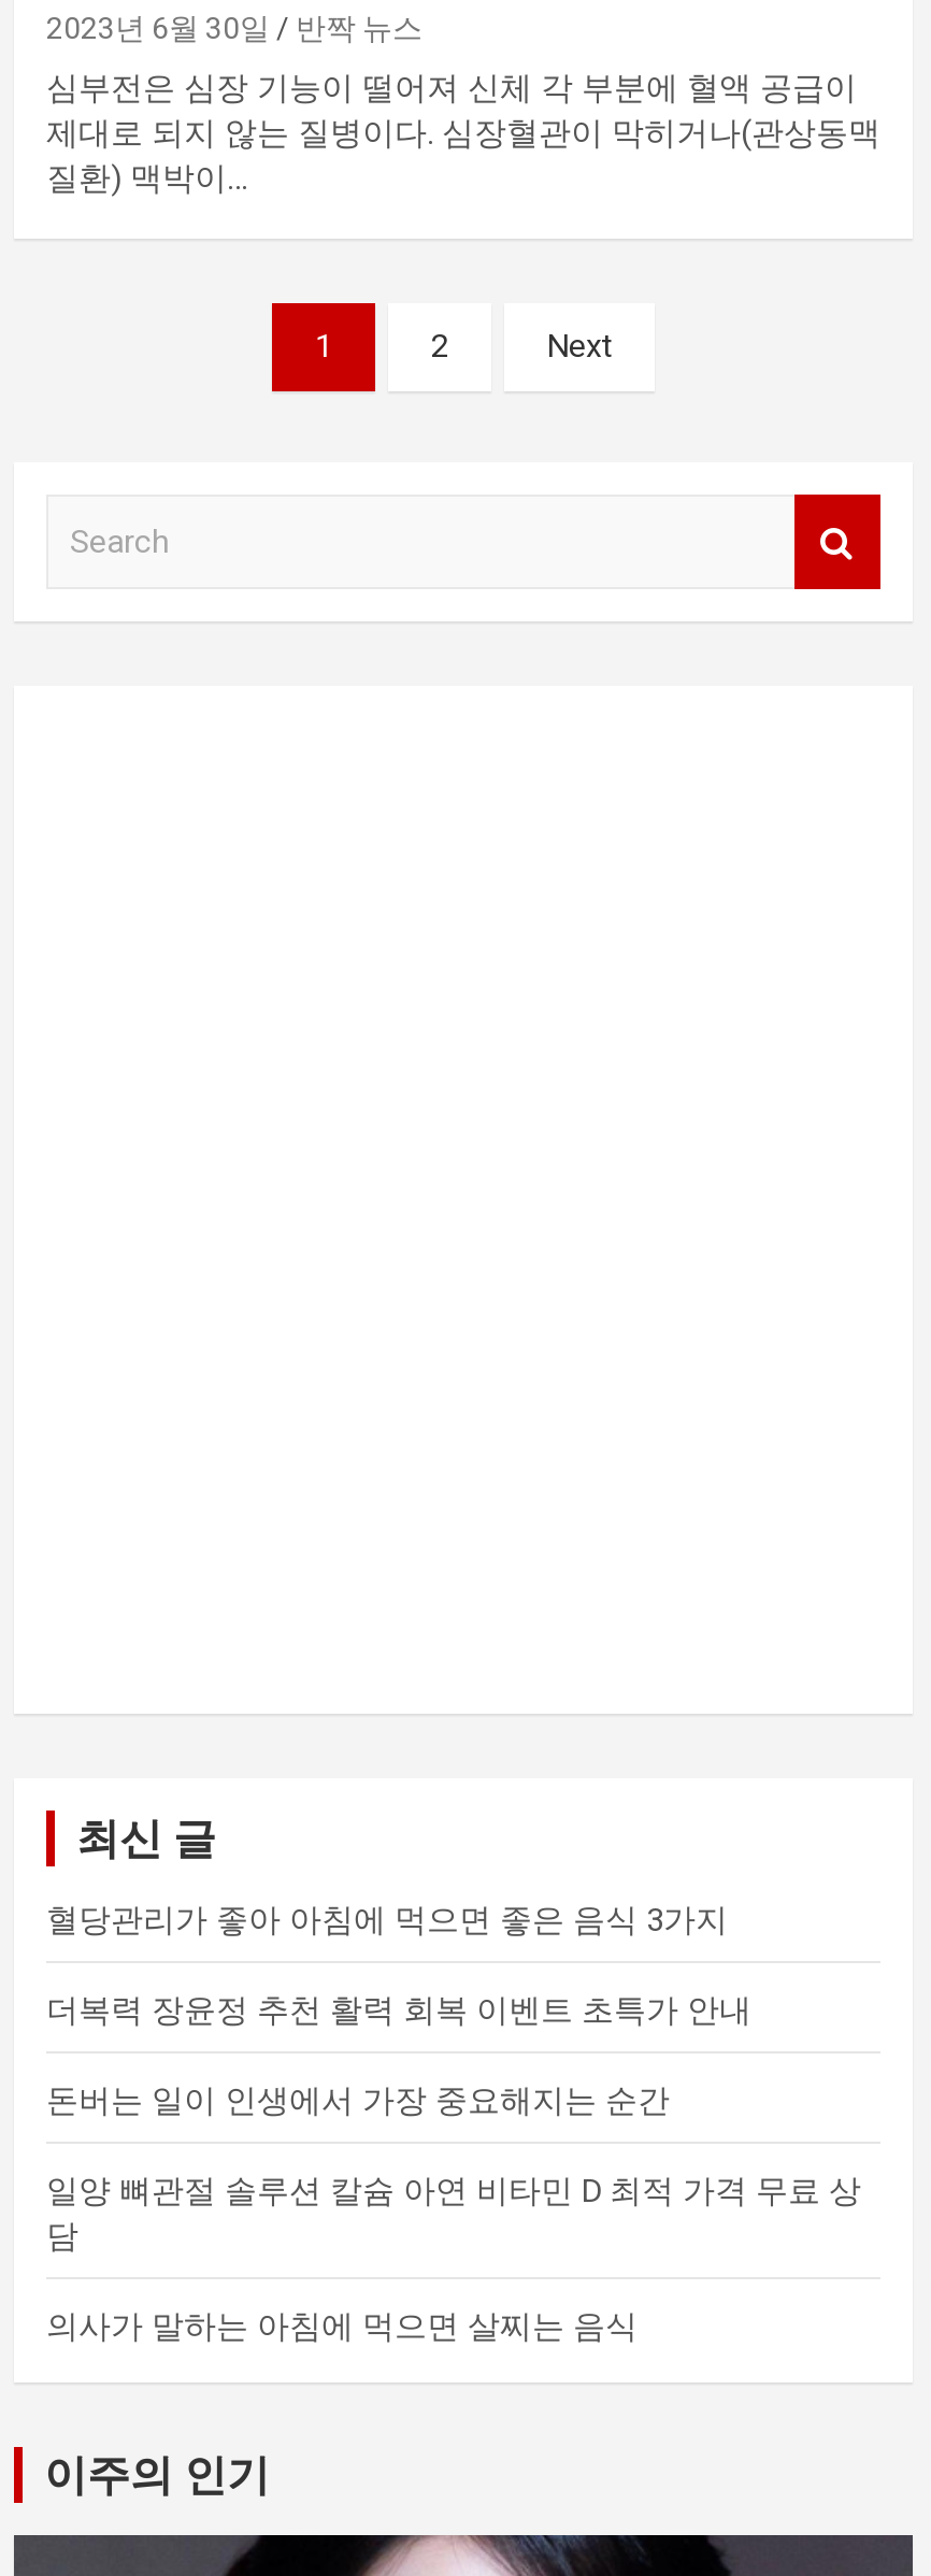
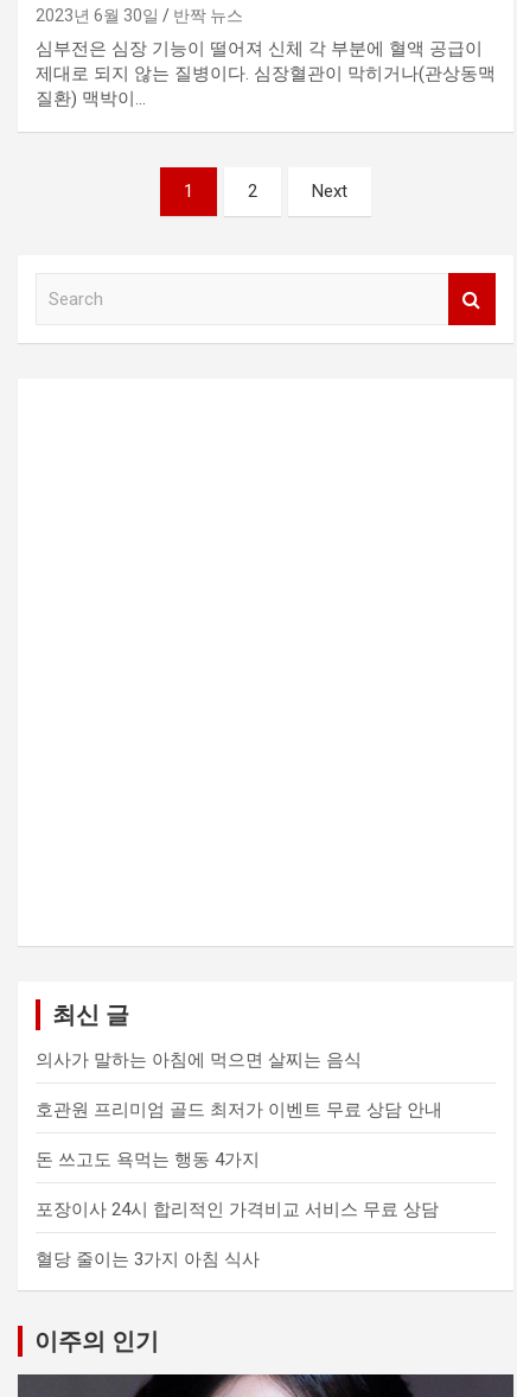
- 혈당관리가 좋아 아침에 먹으면 좋은 음식 3가지
- 더복력 장윤정 추천 활력 회복 이벤트 초특가 안내
- 돈버는 일이 인생에서 가장 중요해지는 순간
- 일양 뼈관절 솔루션 칼슘 아연 비타민 D 최적 가격 무료 상
- 담

moved up: 의사가 말하는 아침에 먹으면 살찌는 음식

+ 호관원 프리미엄 골드 최저가 이벤트 무료 상담 안내
+ 돈 쓰고도 욕먹는 행동 4가지
+ 포장이사 24시 합리적인 가격비교 서비스 무료 상담
+ 혈당 줄이는 3가지 아침 식사
